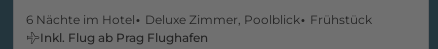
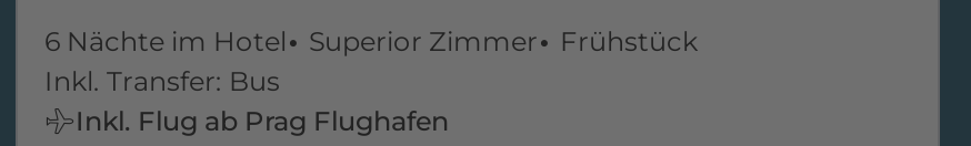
- Deluxe Zimmer, Poolblick
+ Superior Zimmer

+ Inkl. Transfer: Bus
